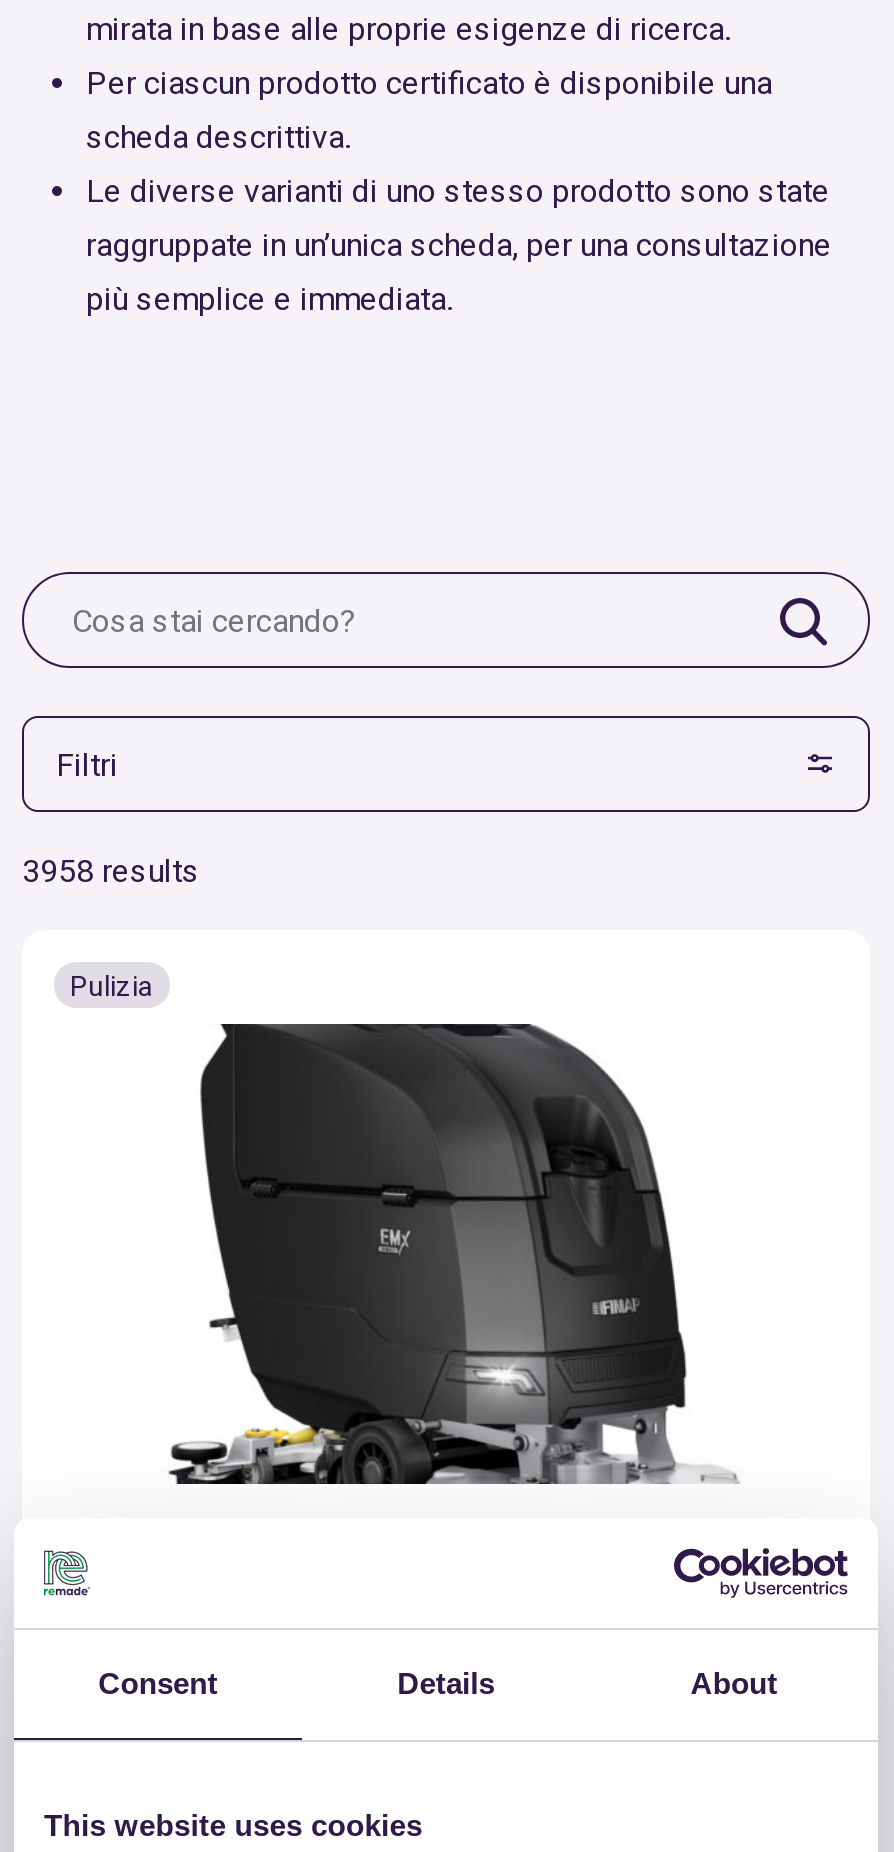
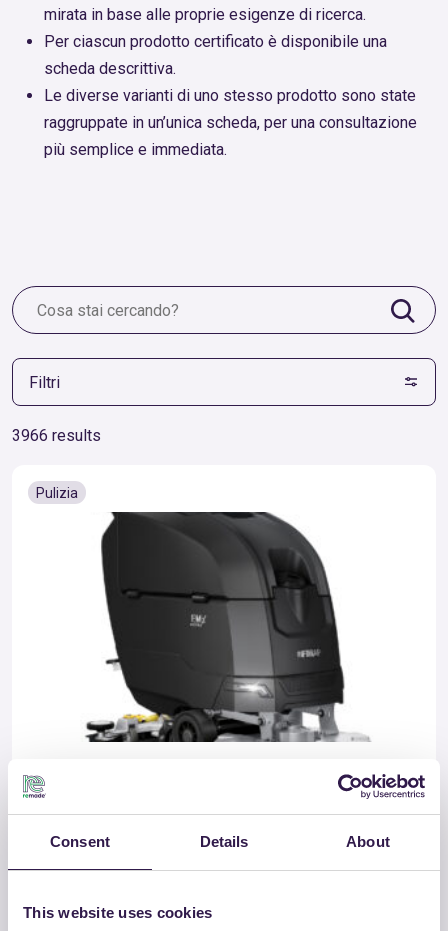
- 3958 results
+ 3966 results
